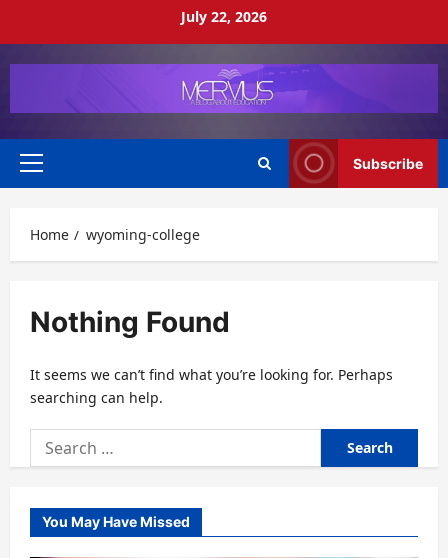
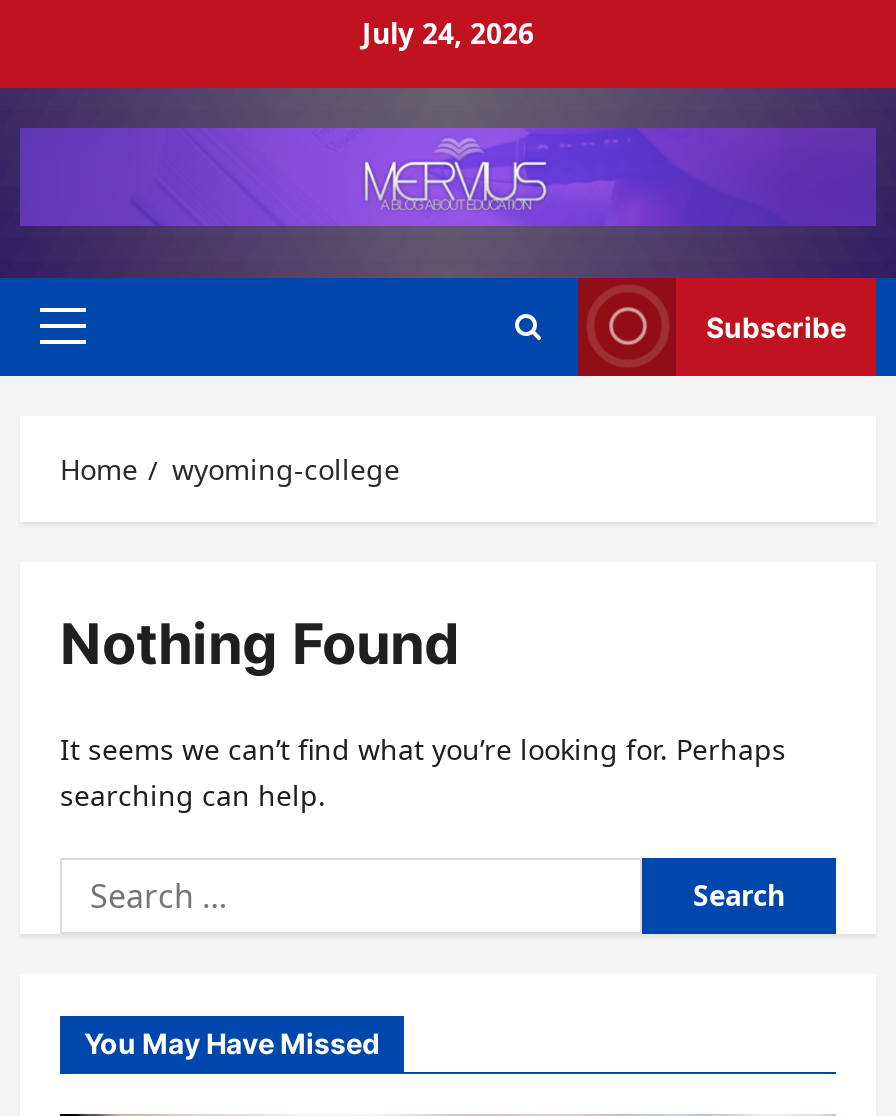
- July 22, 2026
+ July 24, 2026
